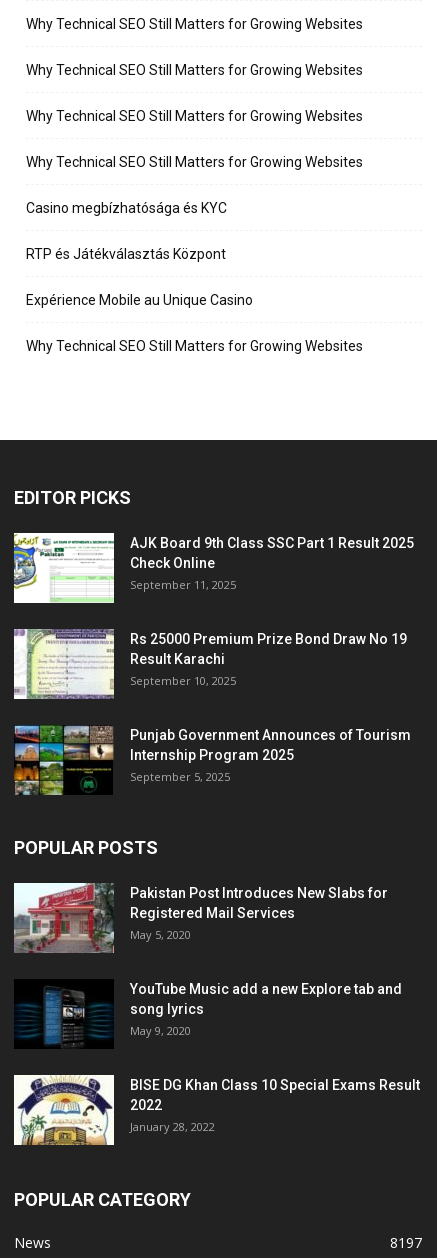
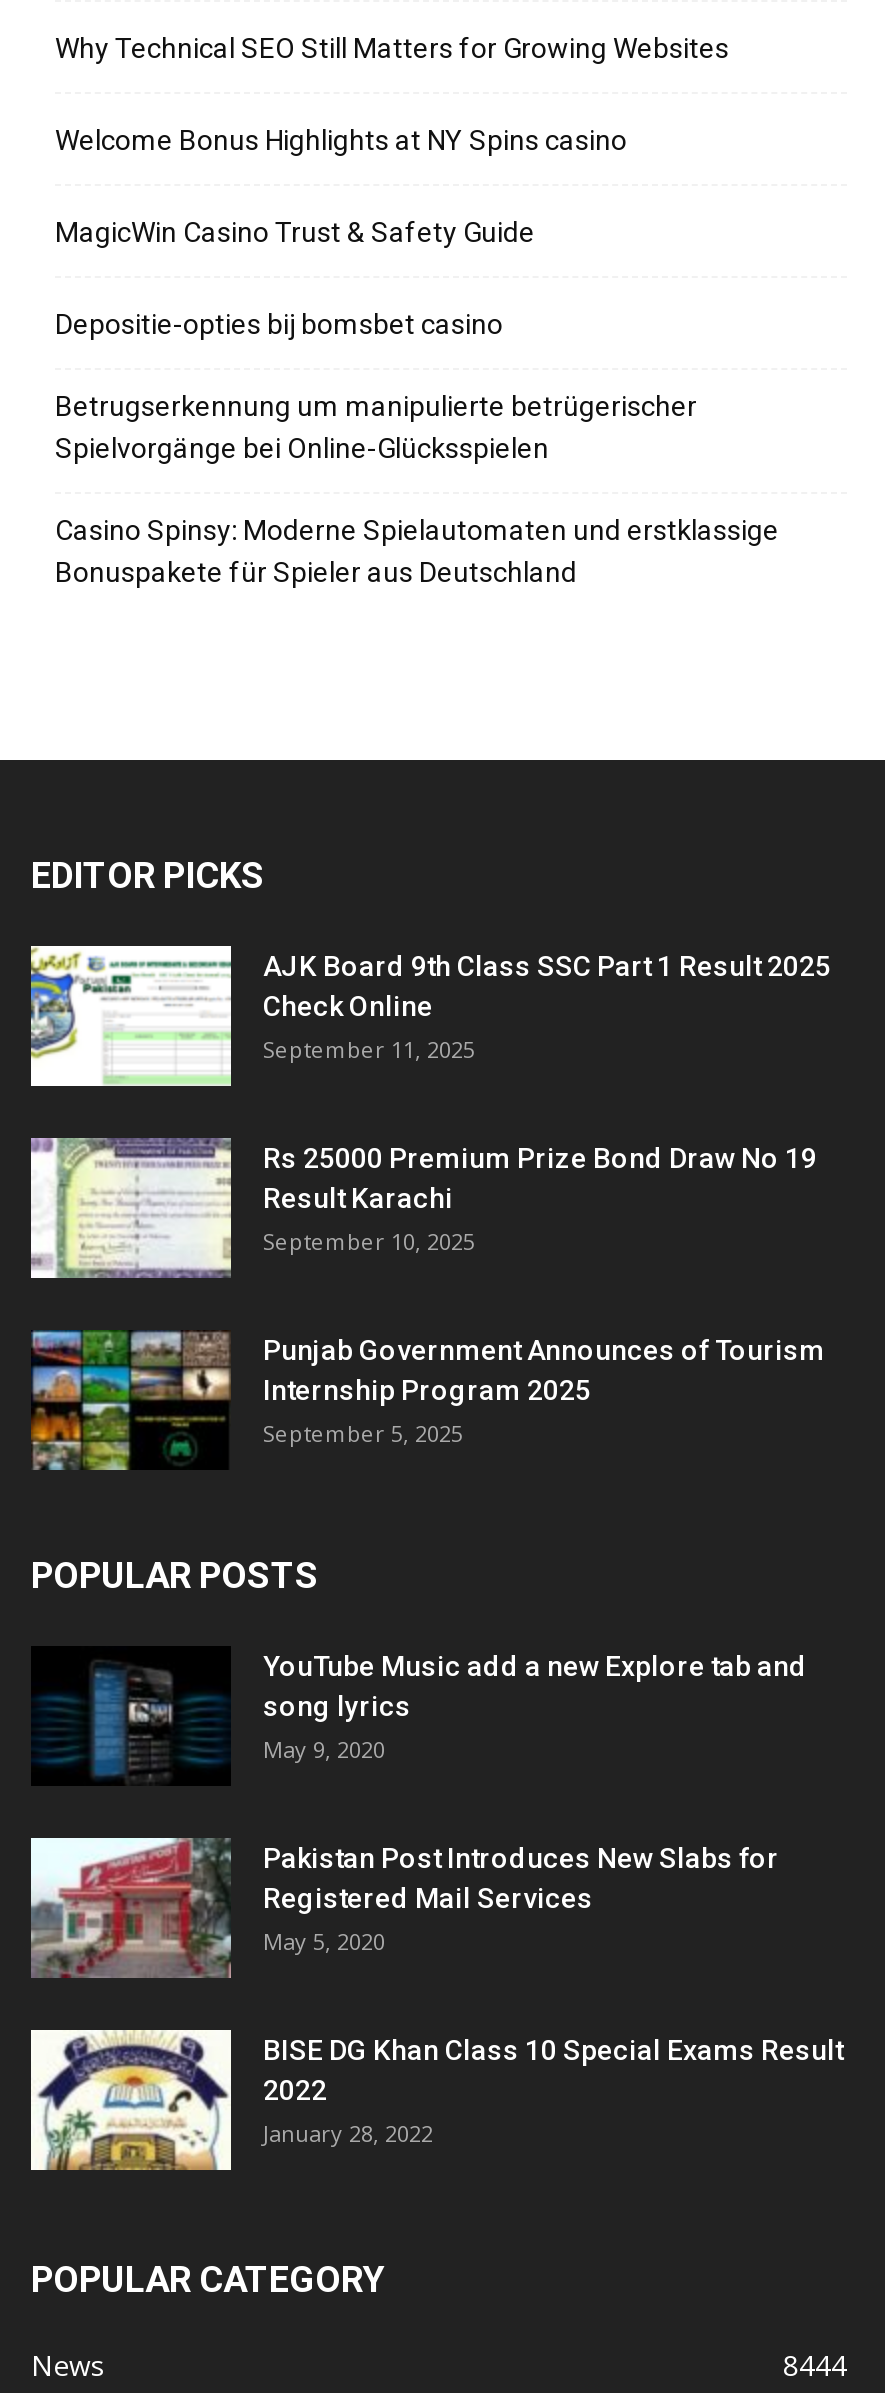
- Why Technical SEO Still Matters for Growing Websites
- Why Technical SEO Still Matters for Growing Websites
- Why Technical SEO Still Matters for Growing Websites
- Casino megbízhatósága és KYC
- RTP és Játékválasztás Központ
- Expérience Mobile au Unique Casino
- Why Technical SEO Still Matters for Growing Websites
+ Welcome Bonus Highlights at NY Spins casino
+ MagicWin Casino Trust & Safety Guide
+ Depositie-opties bij bomsbet casino
+ Betrugserkennung um manipulierte betrügerischer
+ Spielvorgänge bei Online-Glücksspielen
+ Casino Spinsy: Moderne Spielautomaten und erstklassige
+ Bonuspakete für Spieler aus Deutschland

moved down: [image] | Pakistan Post Introduces New Slabs for | Registered Mail Services | May 5, 2020

moved up: [image] | YouTube Music add a new Explore tab and | song lyrics | May 9, 2020

- 8197
+ 8444
